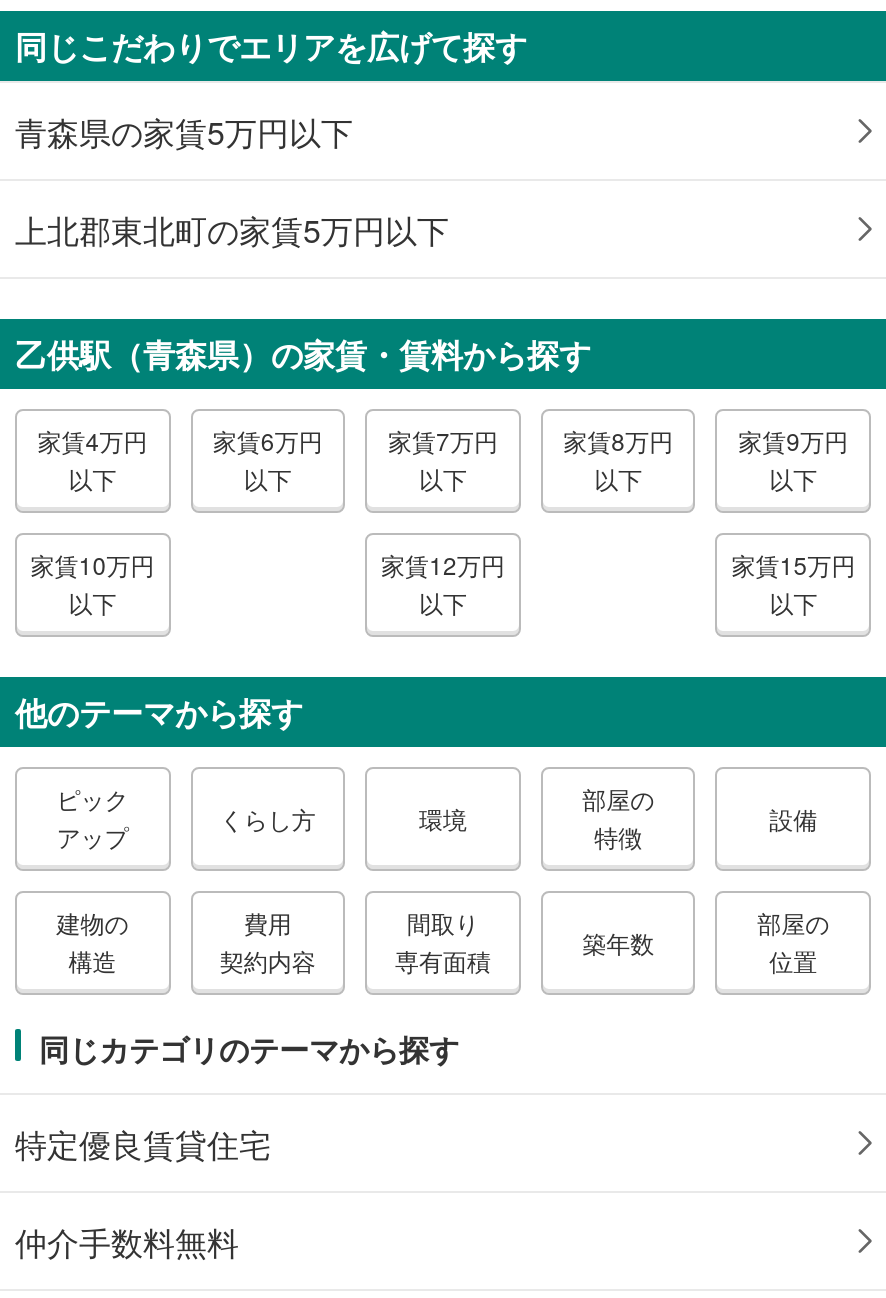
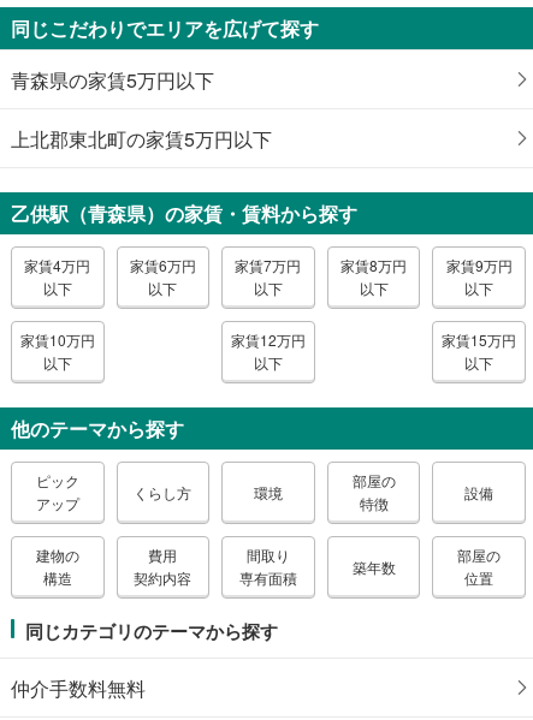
- 特定優良賃貸住宅
